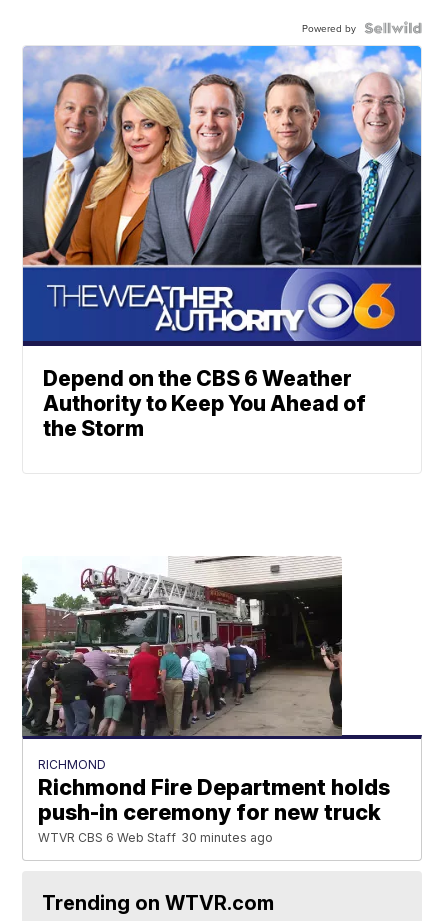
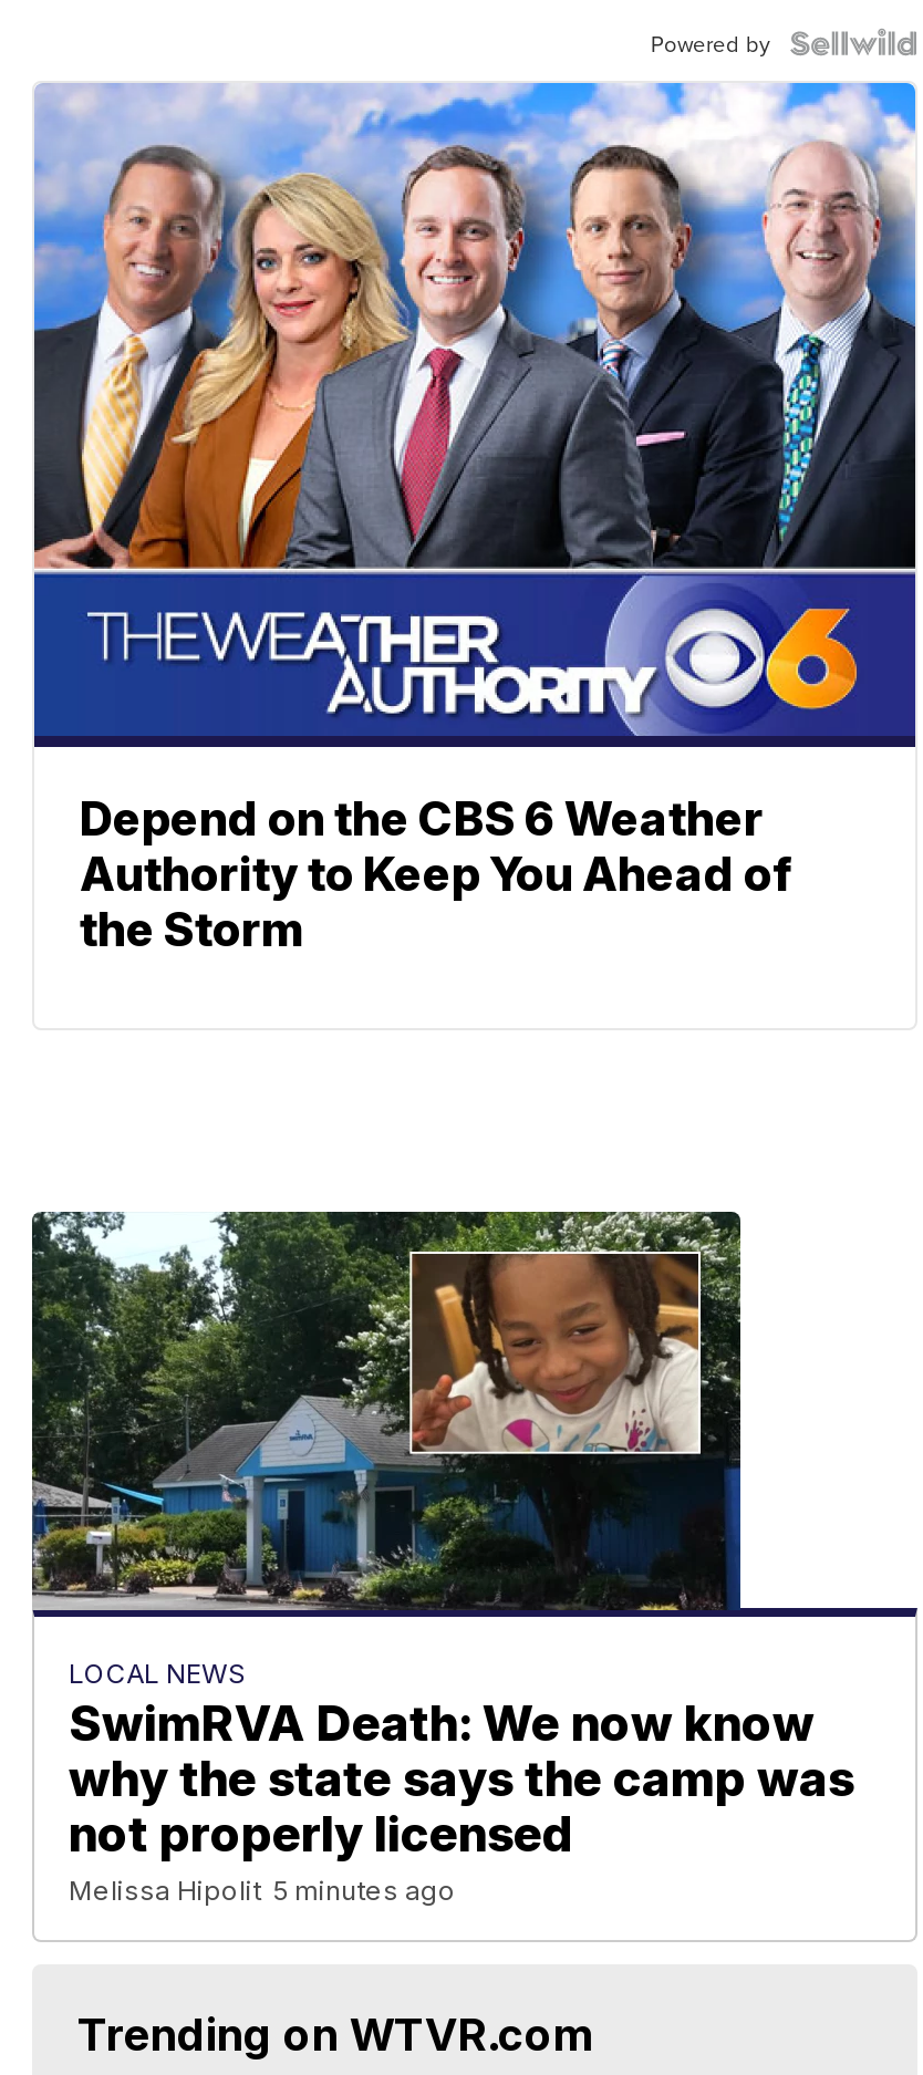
- [image]
- RICHMOND
- Richmond Fire Department holds
- push-in ceremony for new truck
- WTVR CBS 6 Web Staff 30 minutes ago
+ [image]
+ LOCAL NEWS
+ SwimRVA Death: We now know
+ why the state says the camp was
+ not properly licensed
+ Melissa Hipolit 5 minutes ago
